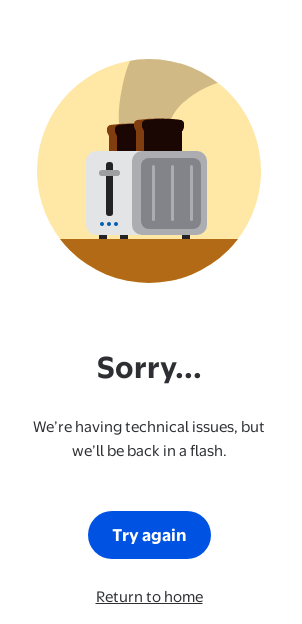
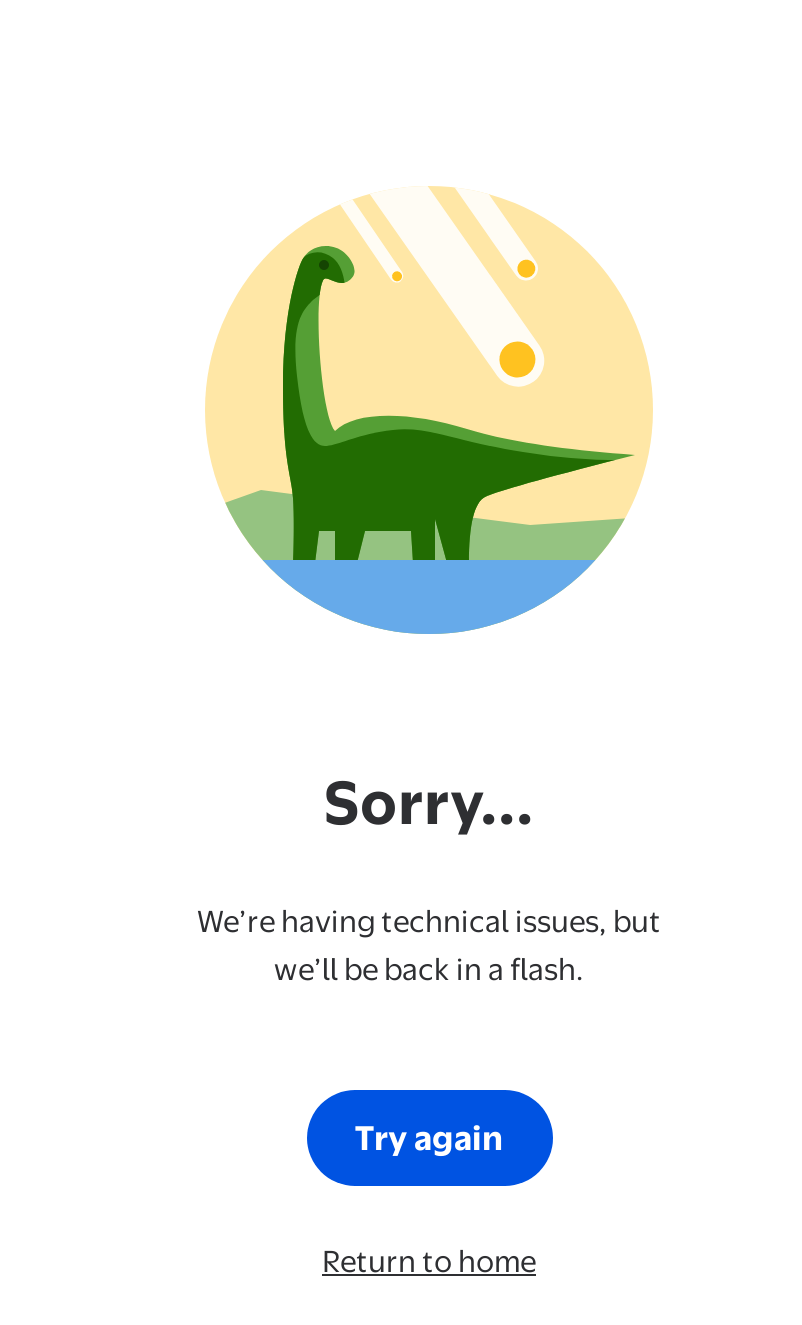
- [image]
+ [image]
